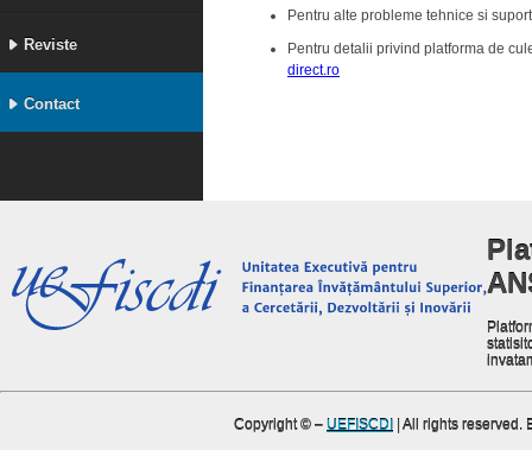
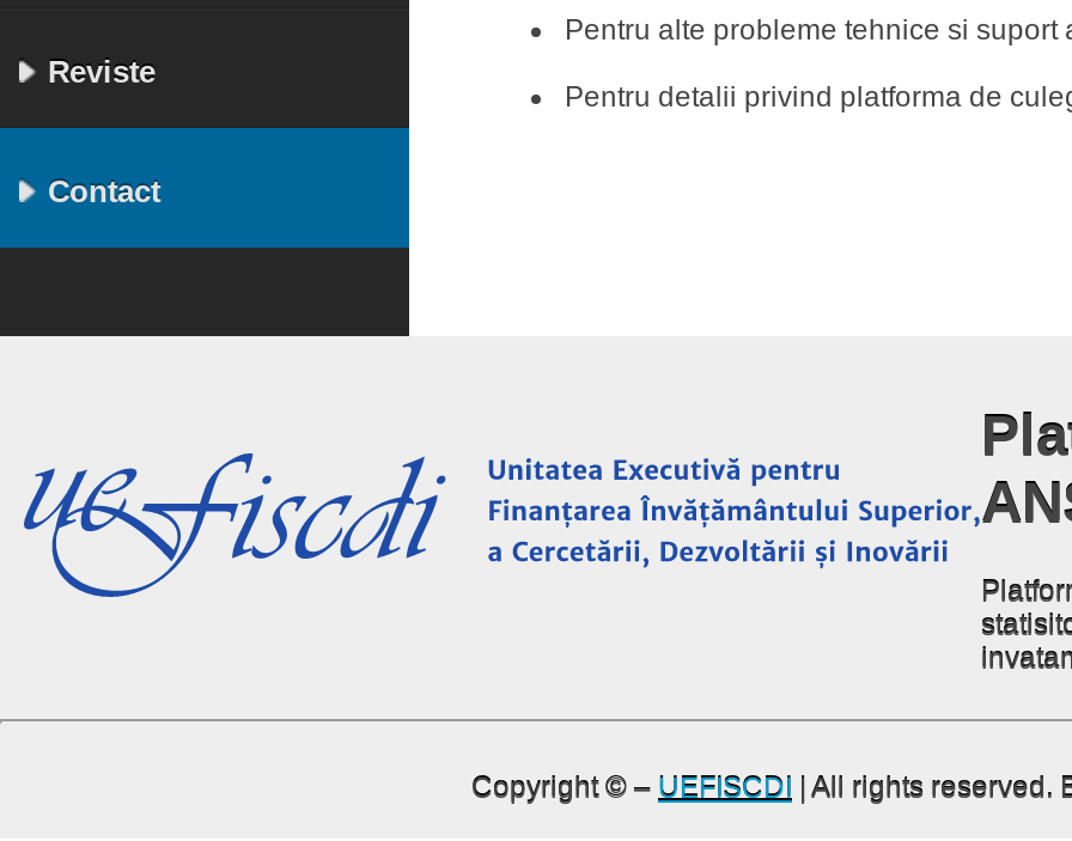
- direct.ro
